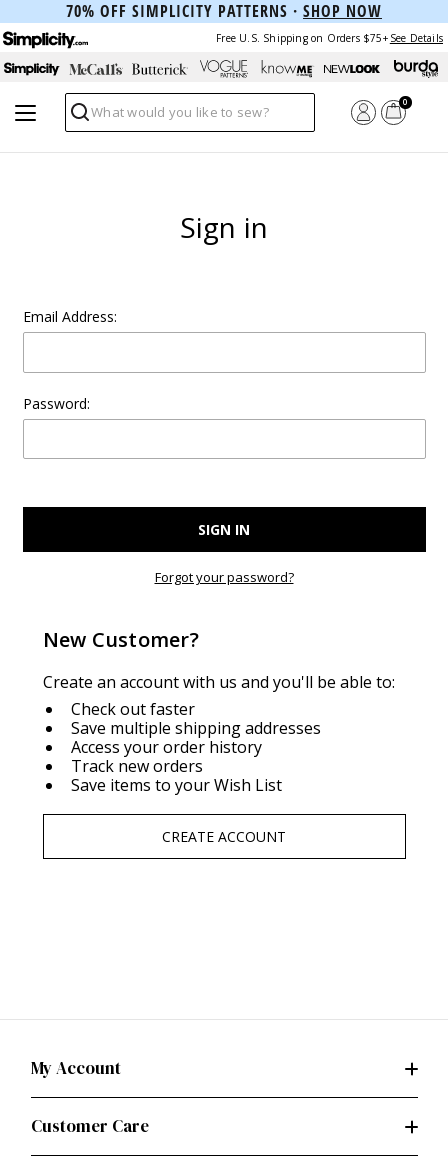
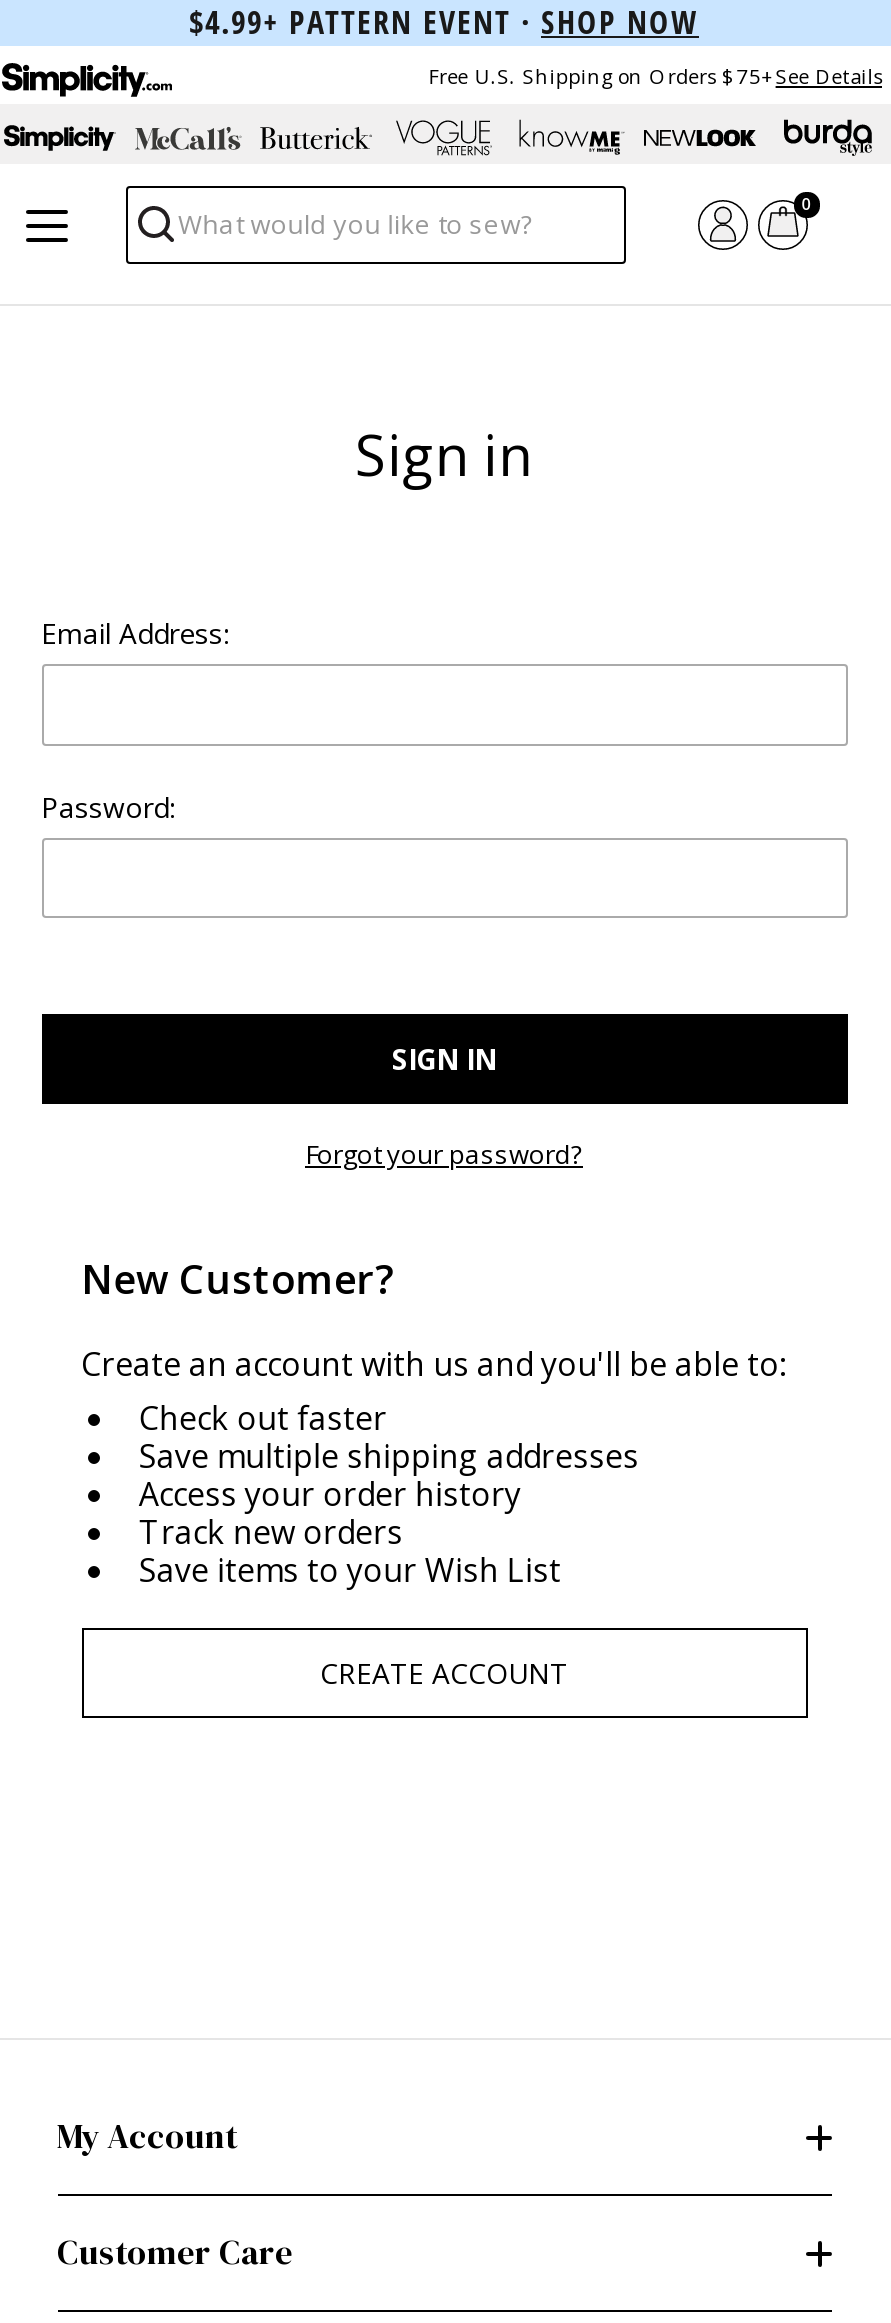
- 70% OFF SIMPLICITY PATTERNS · SHOP NOW
+ $4.99+ PATTERN EVENT · SHOP NOW
